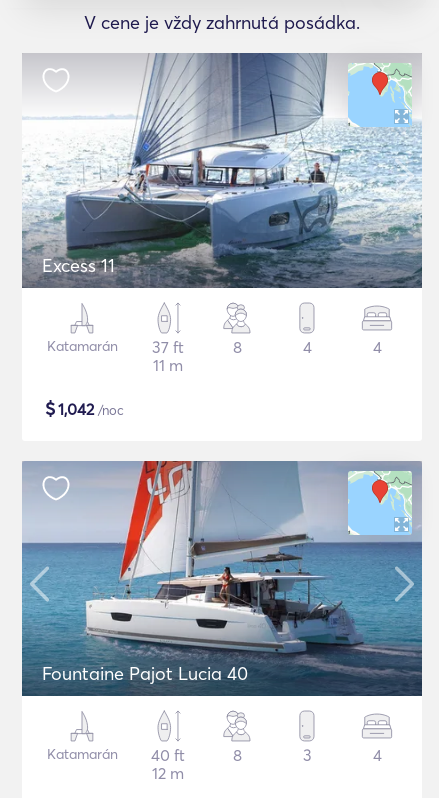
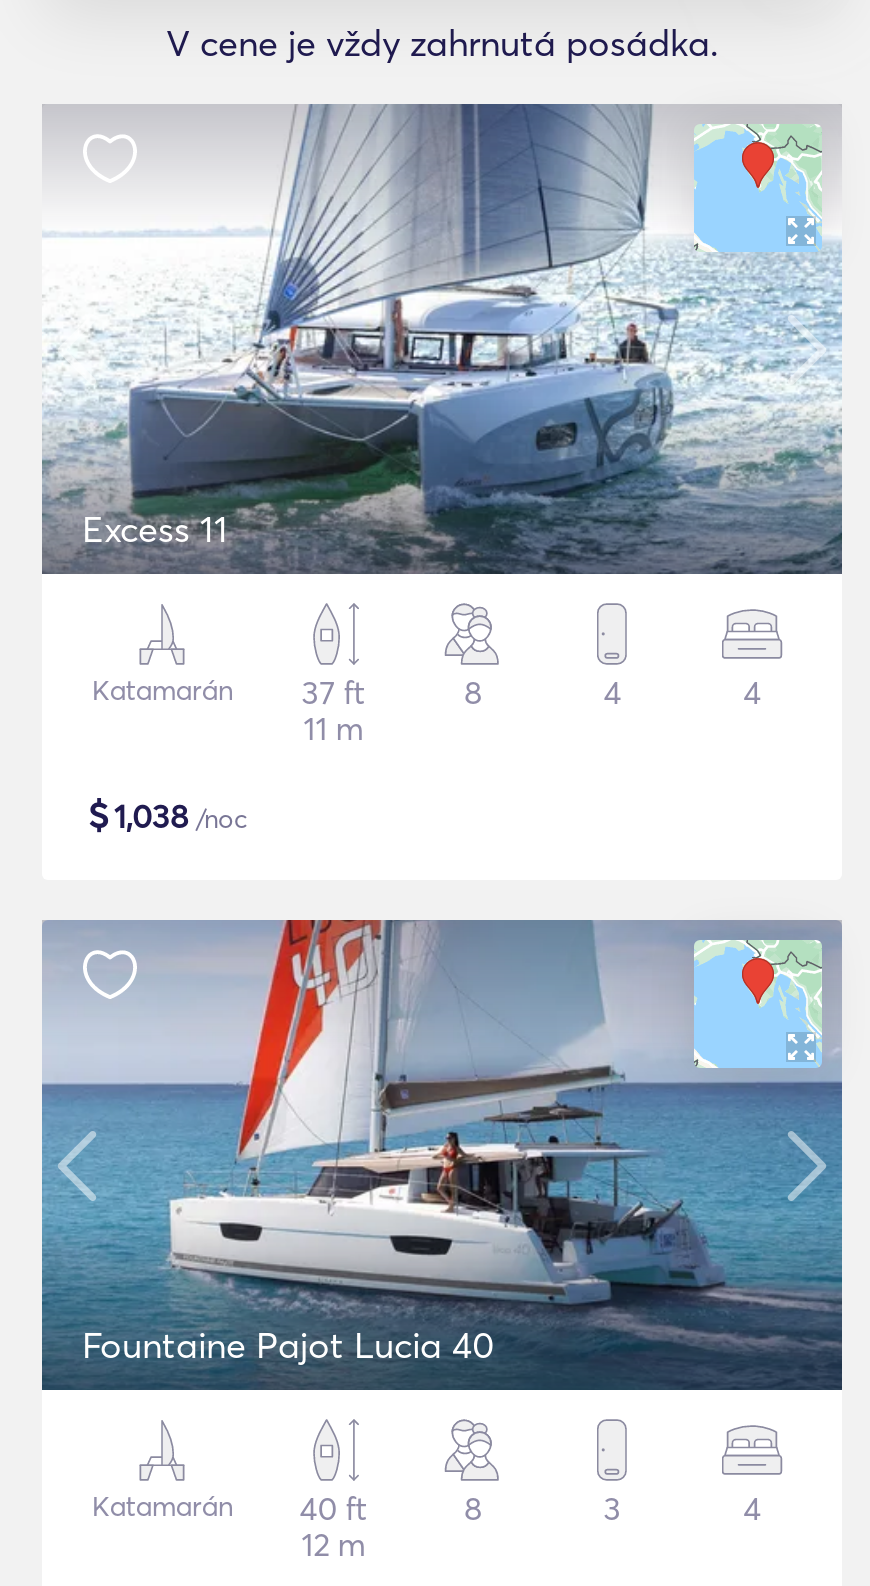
- $1,042 /noc
+ $1,038 /noc
